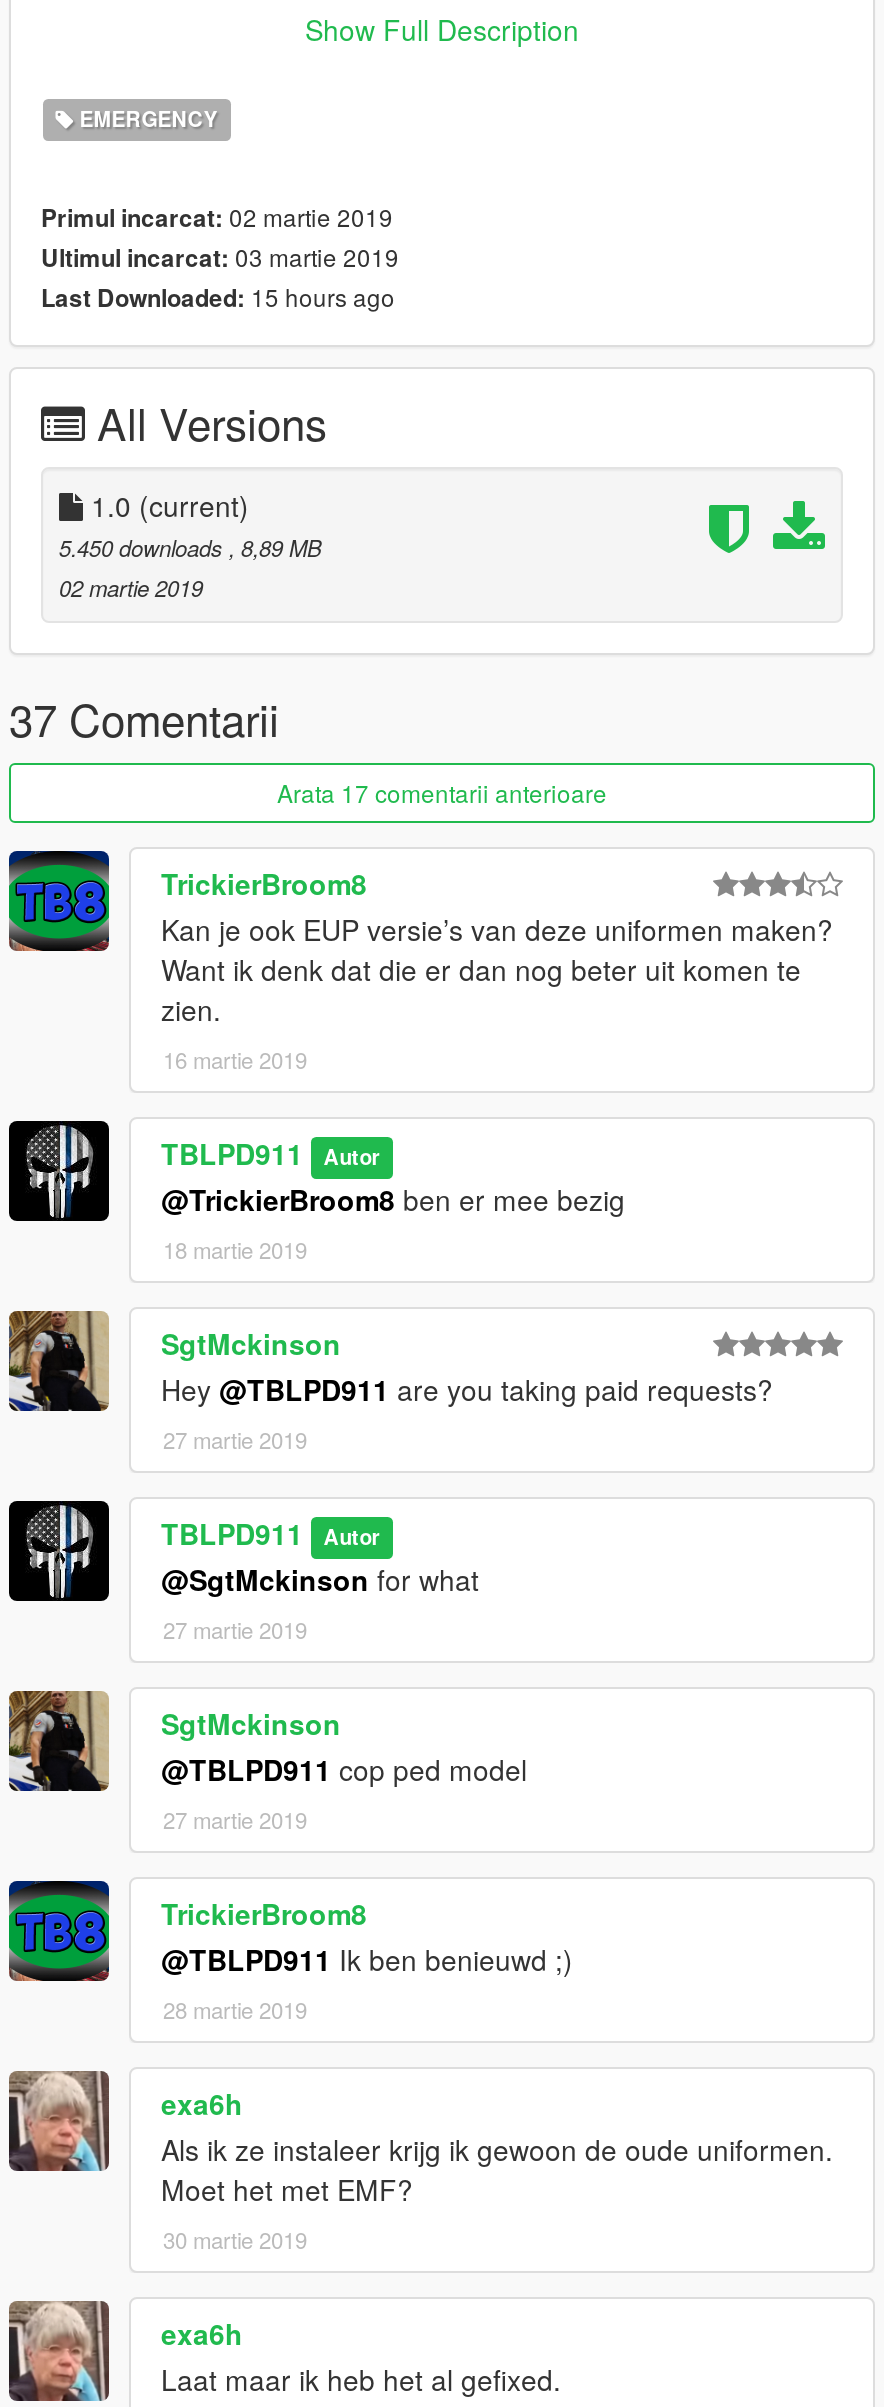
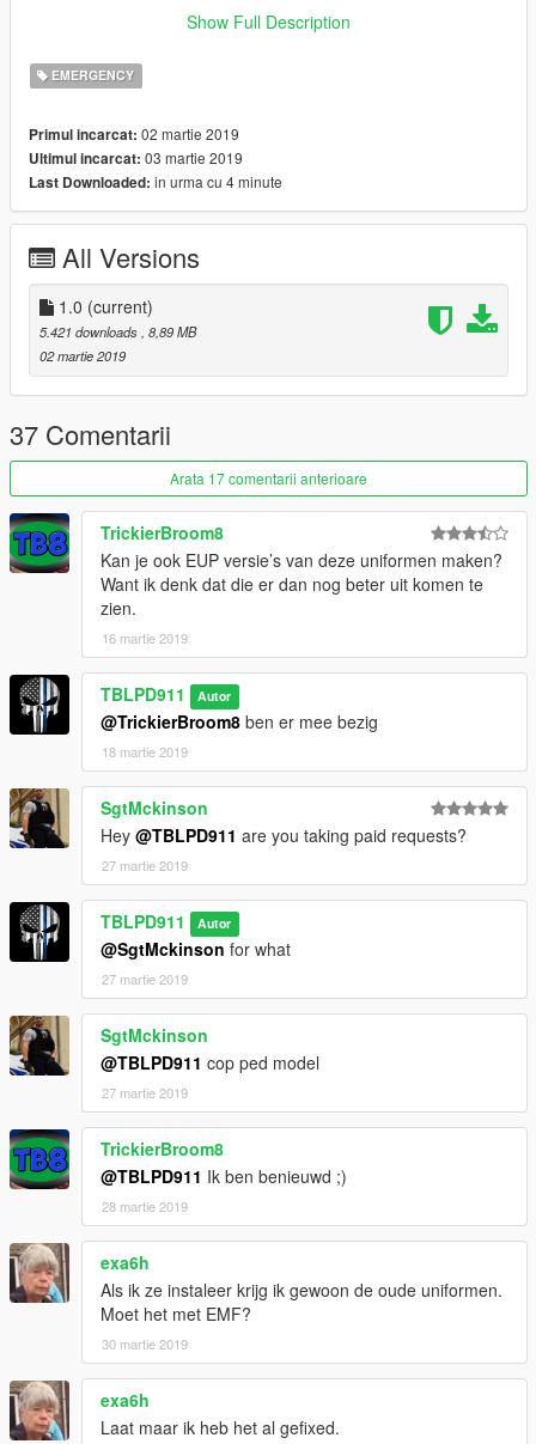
- Last Downloaded: 15 hours ago
+ Last Downloaded: in urma cu 4 minute

- 5.450 downloads, 8,89 MB
+ 5.421 downloads, 8,89 MB
